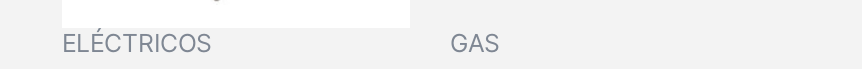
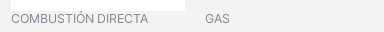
- ELÉCTRICOS
+ COMBUSTIÓN DIRECTA
